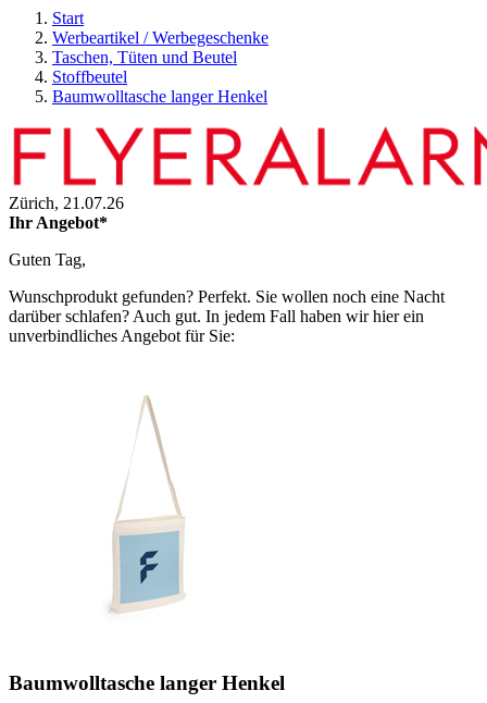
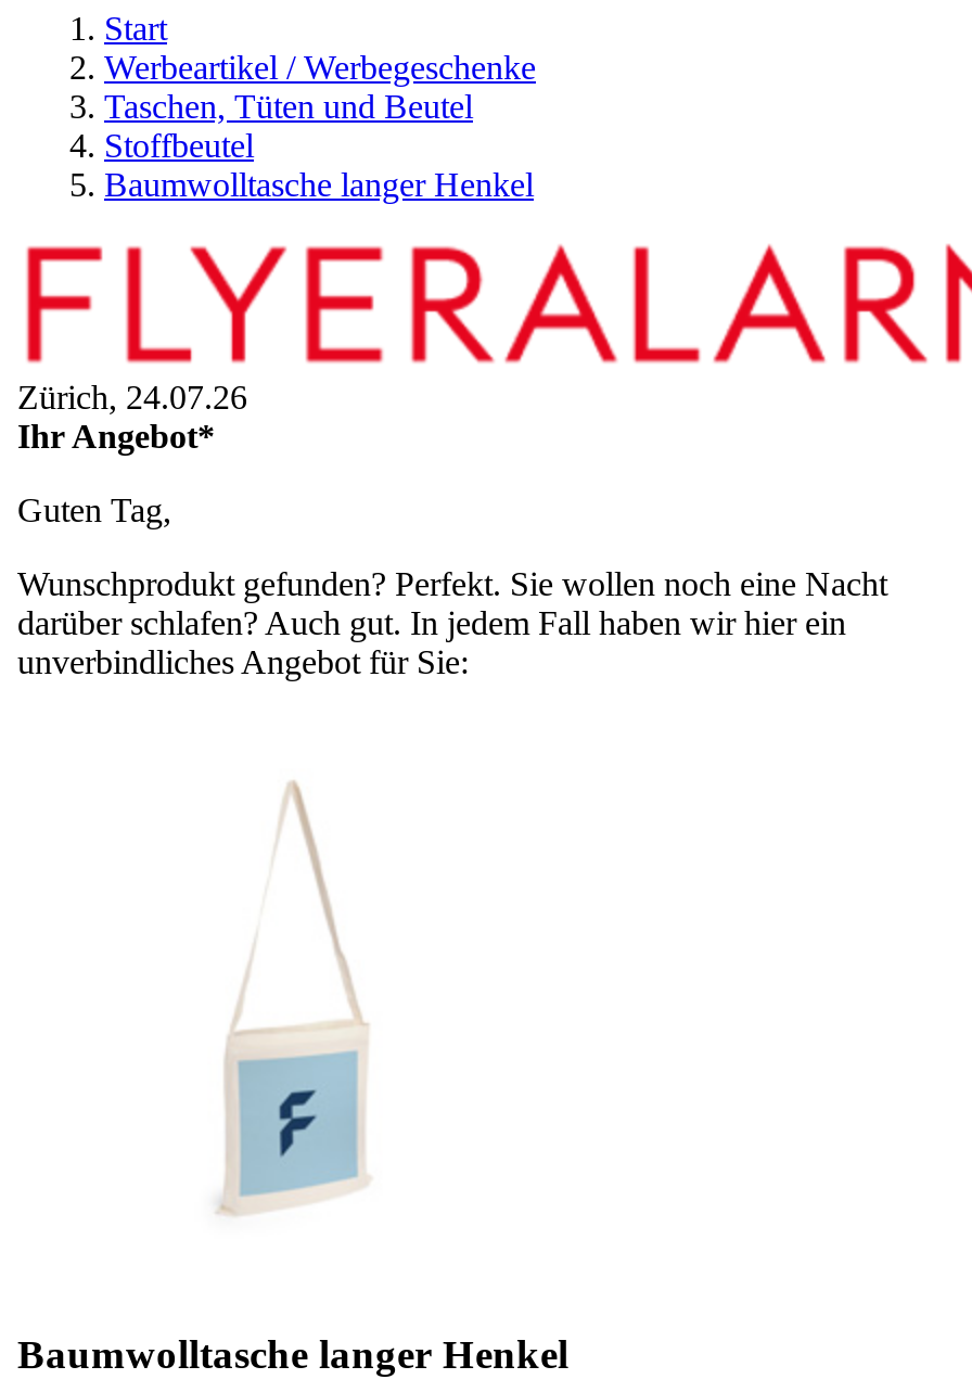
- Zürich, 21.07.26
+ Zürich, 24.07.26
